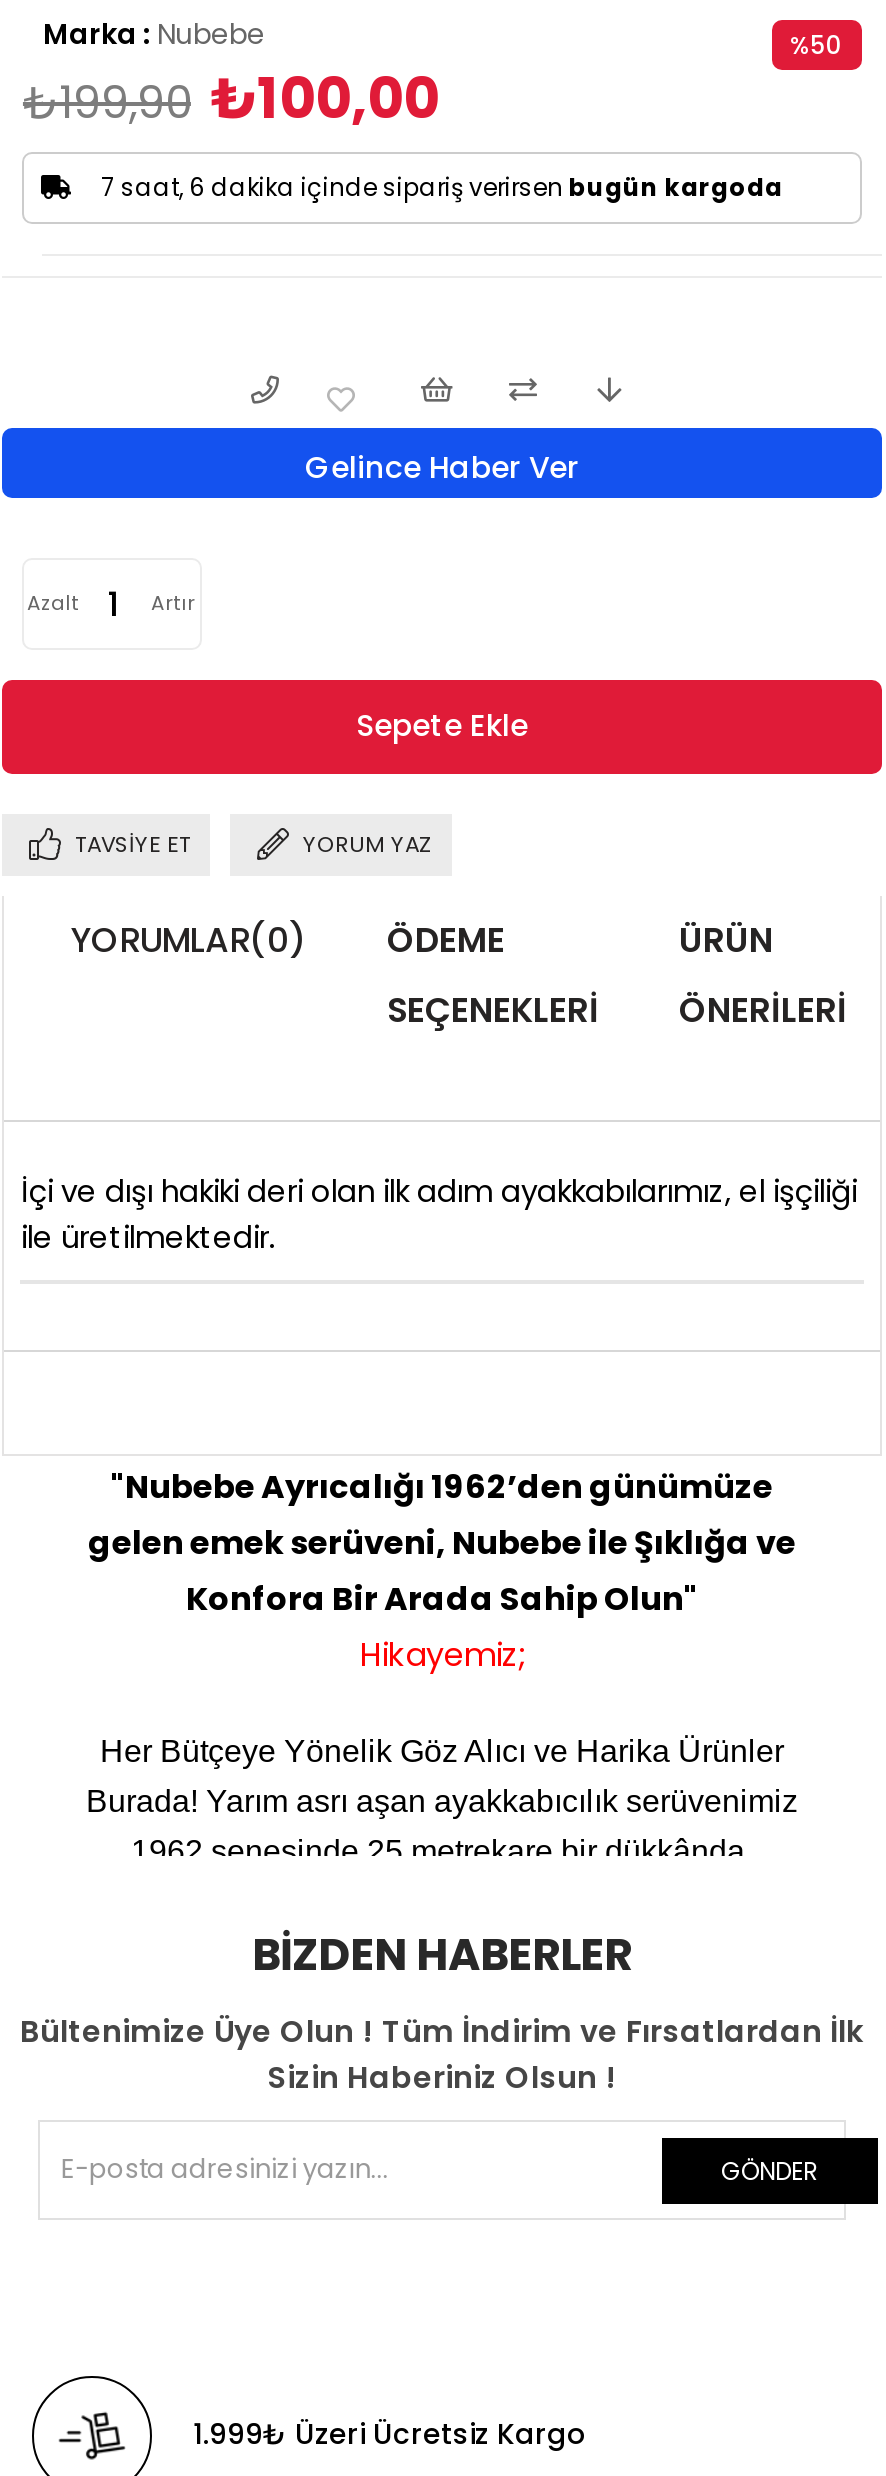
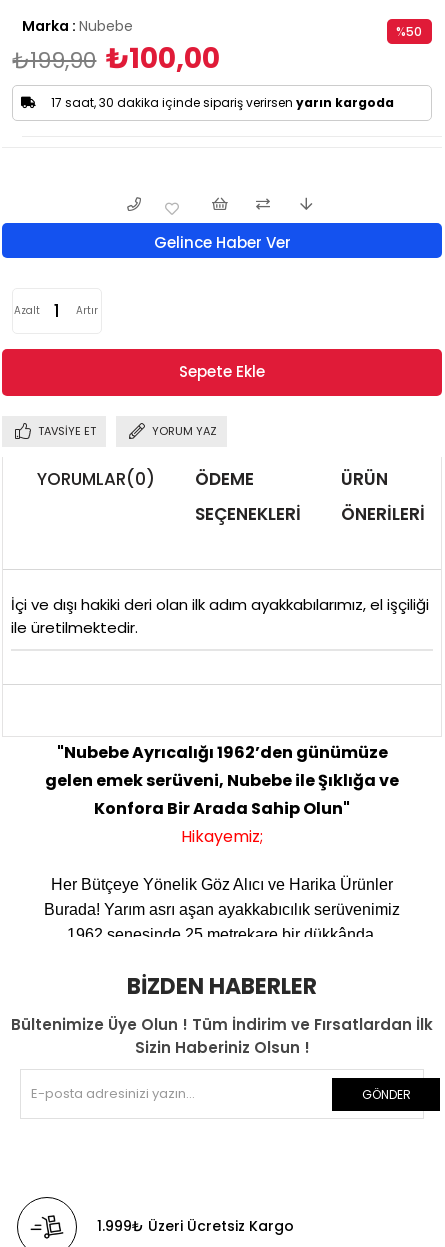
- 7 saat, 6 dakika içinde sipariş verirsen bugün kargoda
+ 17 saat, 30 dakika içinde sipariş verirsen yarın kargoda
